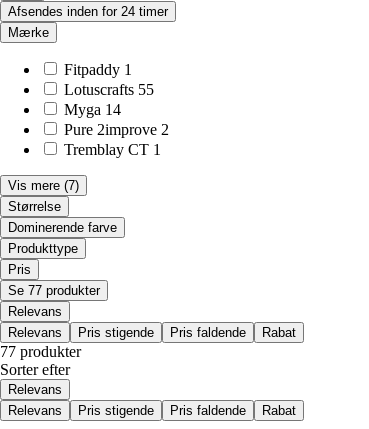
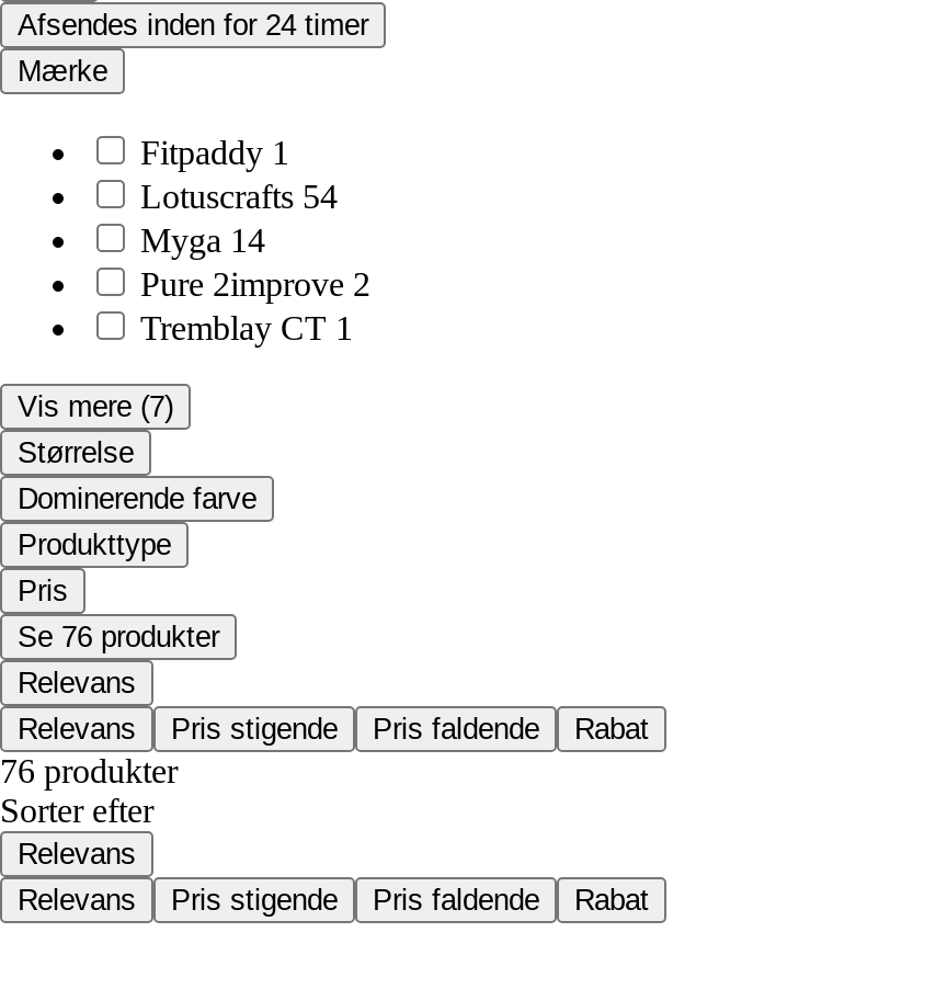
- Lotuscrafts 55
+ Lotuscrafts 54

- Se 77 produkter
+ Se 76 produkter

- 77 produkter
+ 76 produkter
